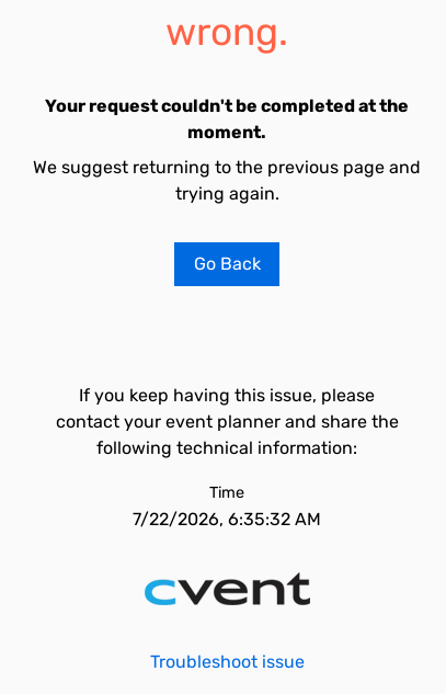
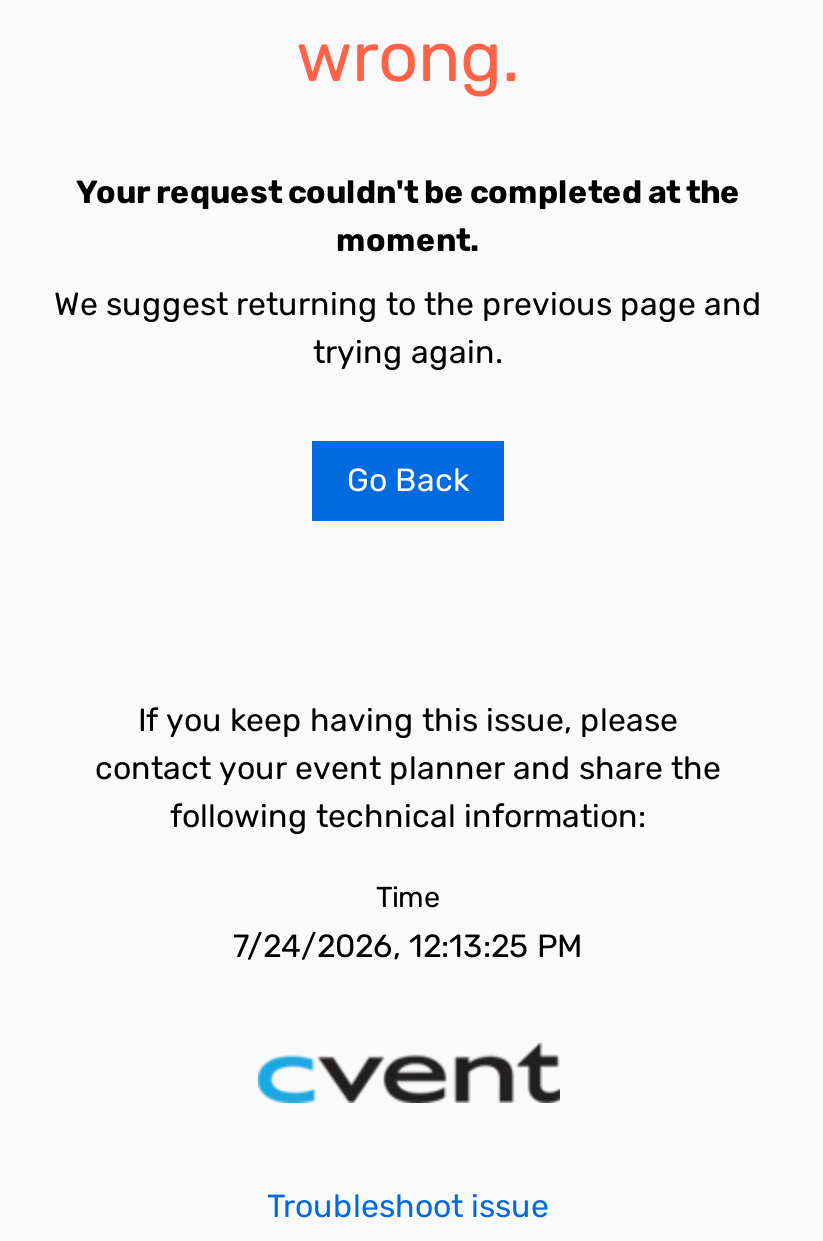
- 7/22/2026, 6:35:32 AM
+ 7/24/2026, 12:13:25 PM
